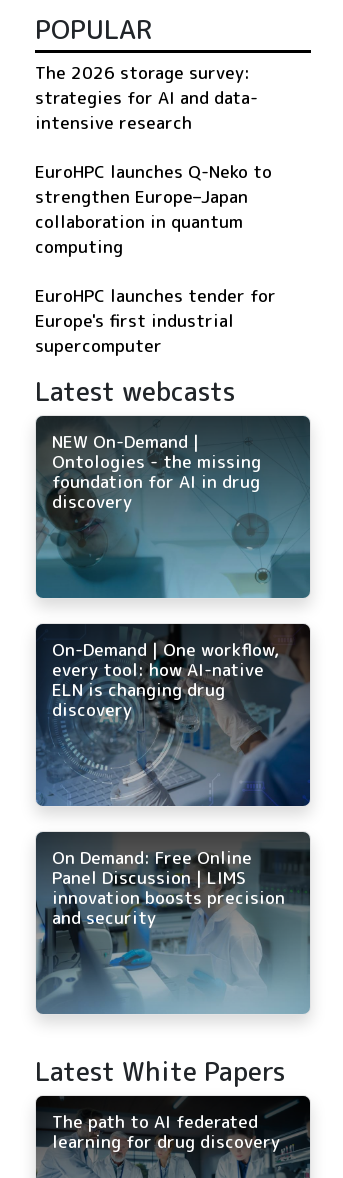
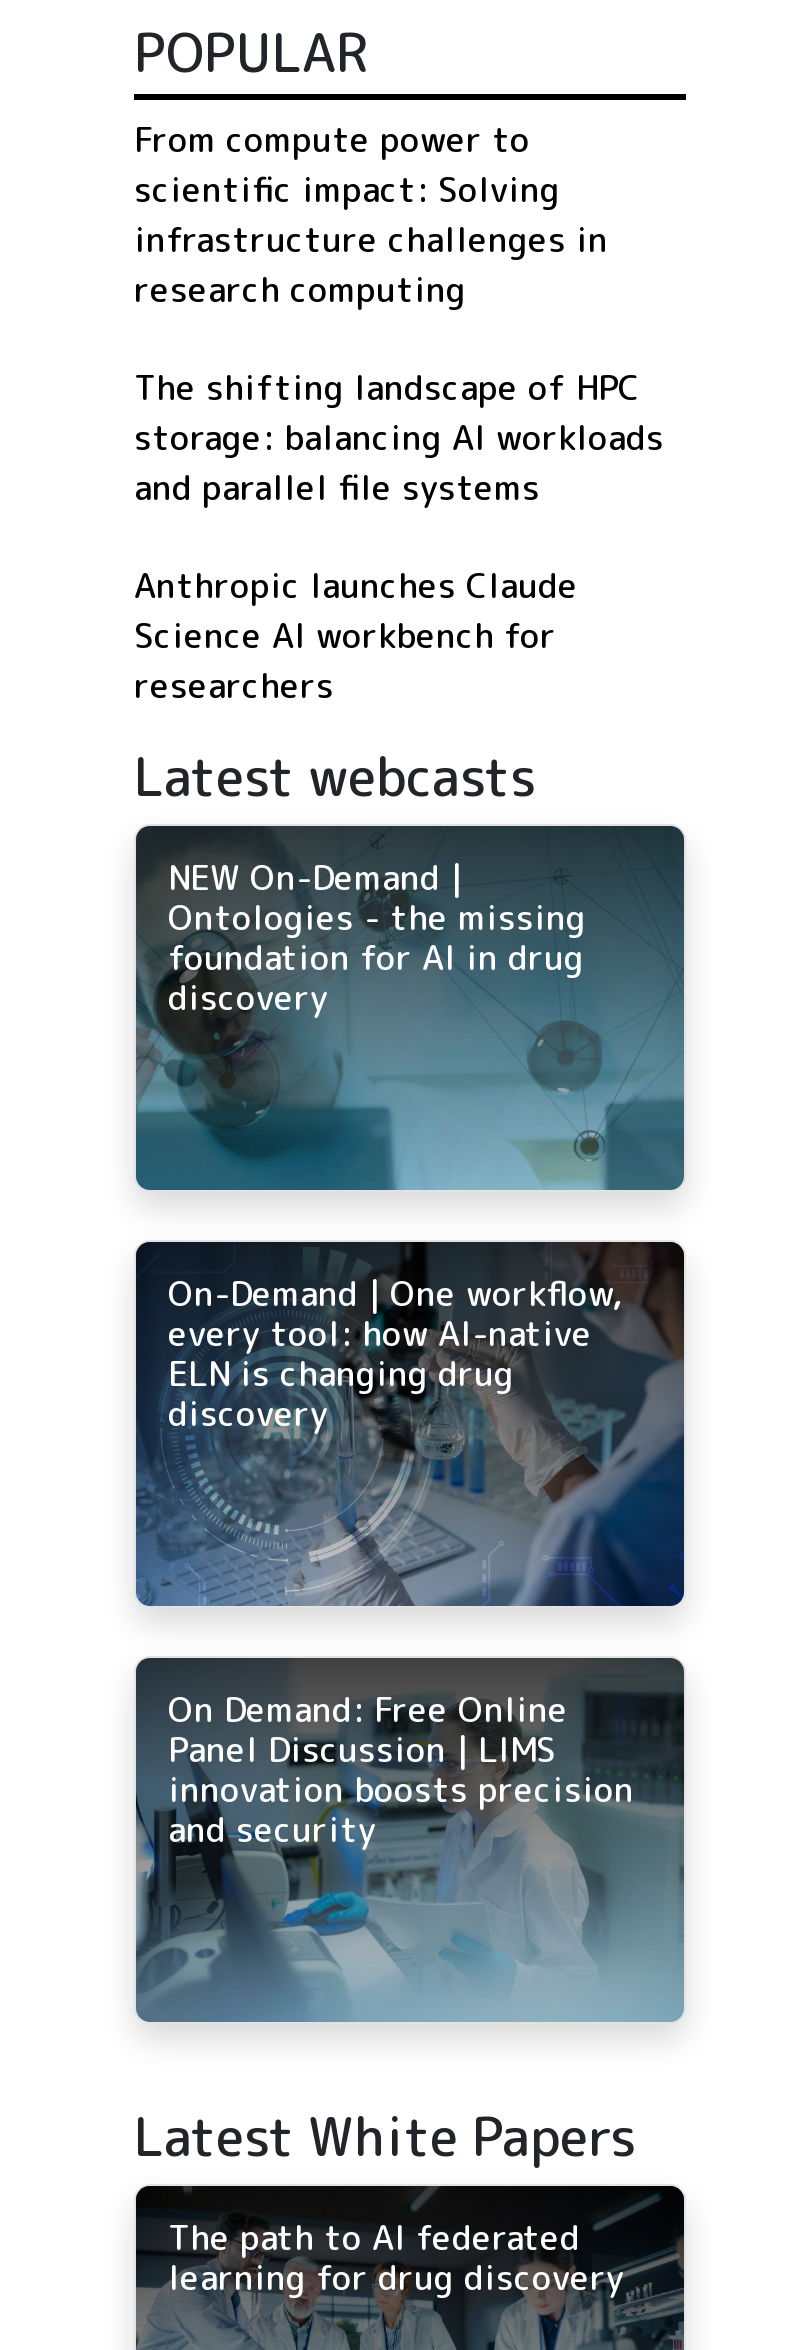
- The 2026 storage survey:
- strategies for AI and data-
- intensive research
+ From compute power to
+ scientific impact: Solving
+ infrastructure challenges in
+ research computing

- EuroHPC launches Q-Neko to
- strengthen Europe–Japan
- collaboration in quantum
- computing
+ The shifting landscape of HPC
+ storage: balancing AI workloads
+ and parallel file systems

- EuroHPC launches tender for
- Europe's first industrial
- supercomputer
+ Anthropic launches Claude
+ Science AI workbench for
+ researchers
